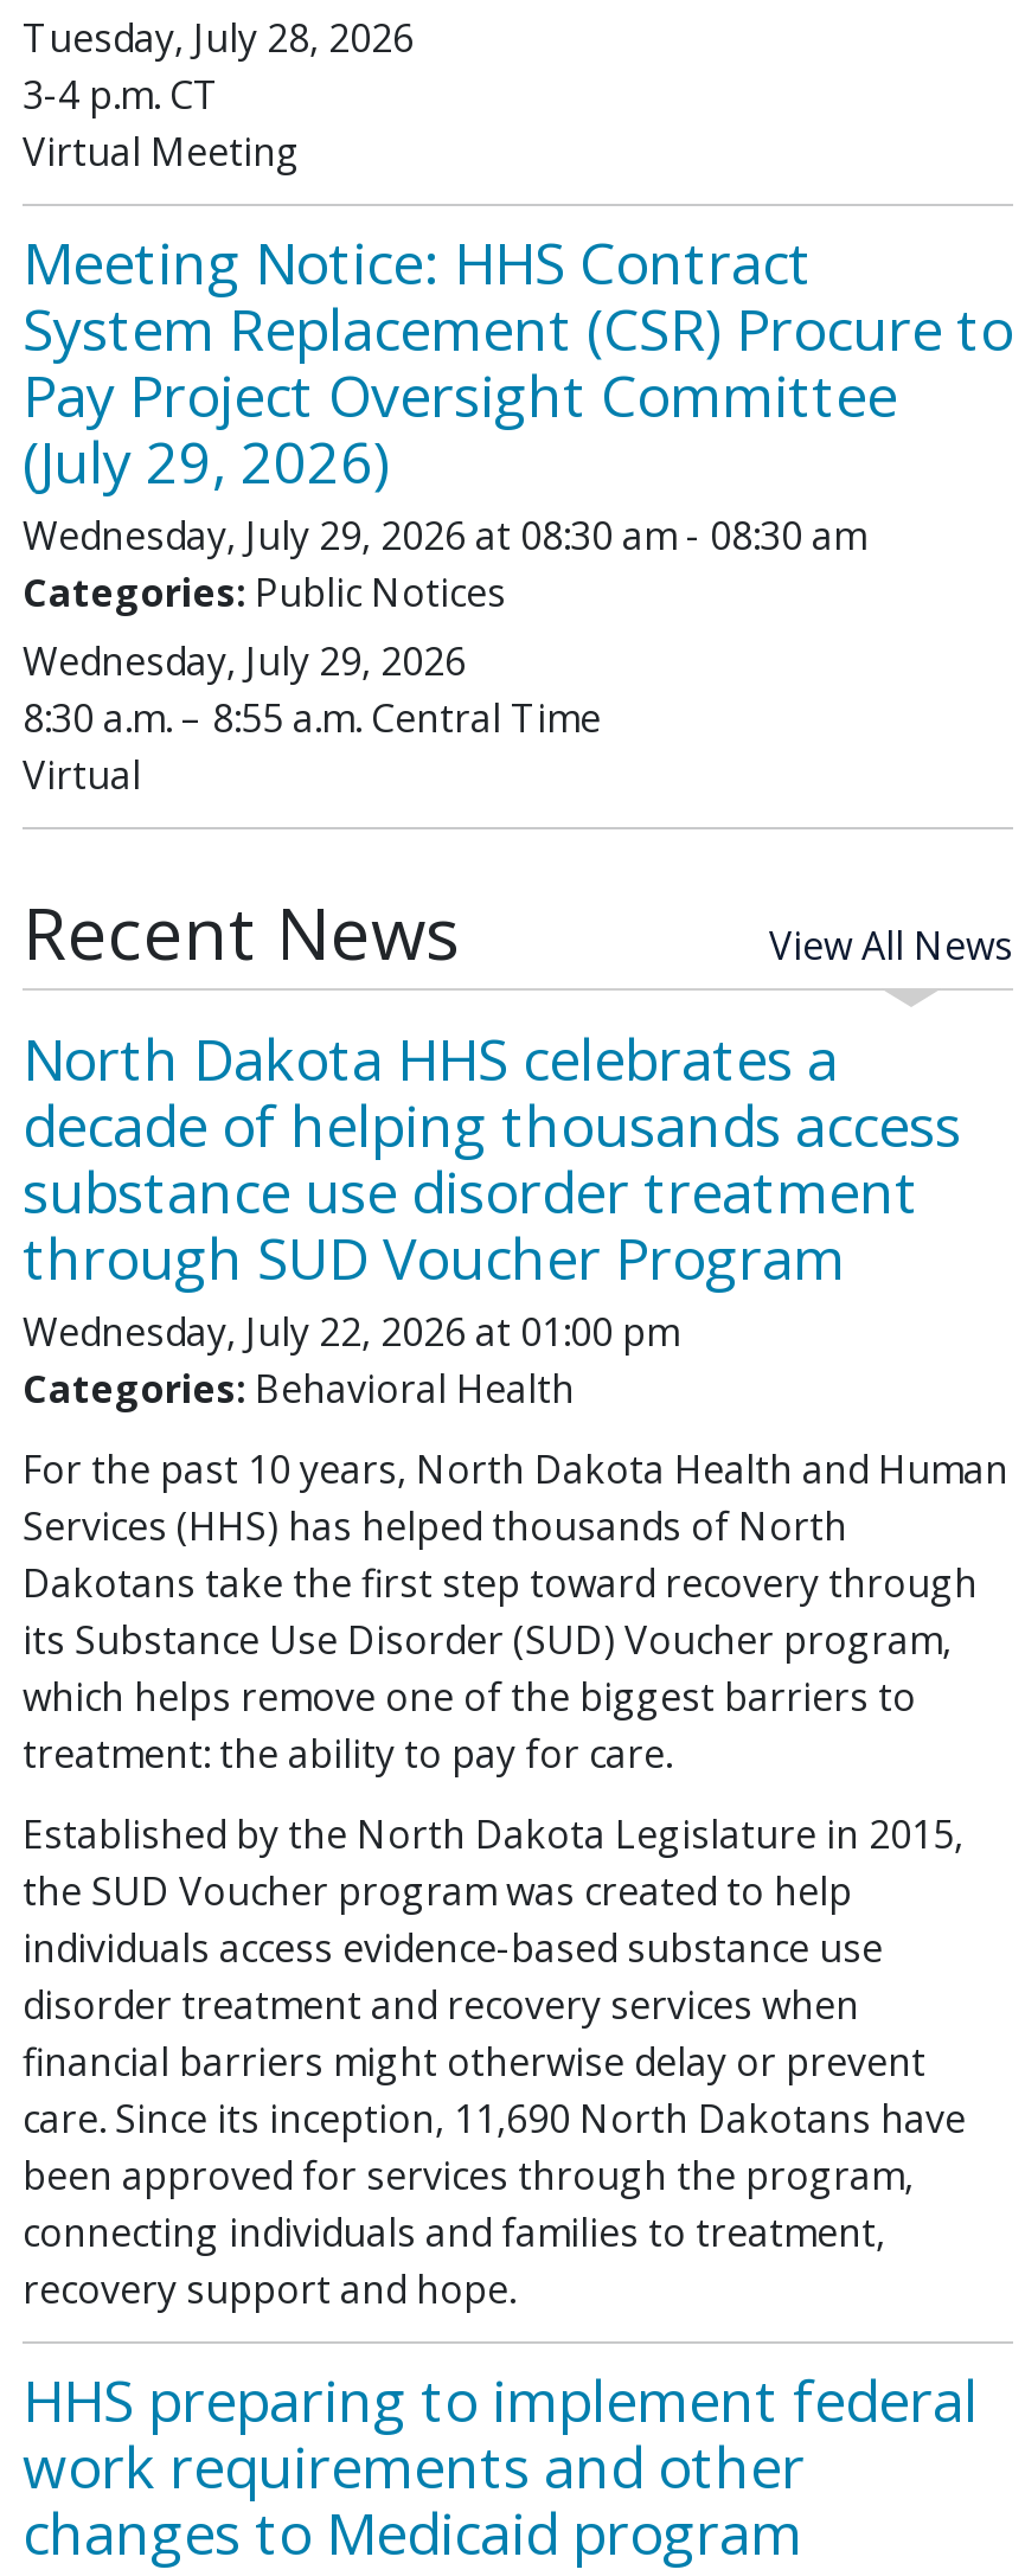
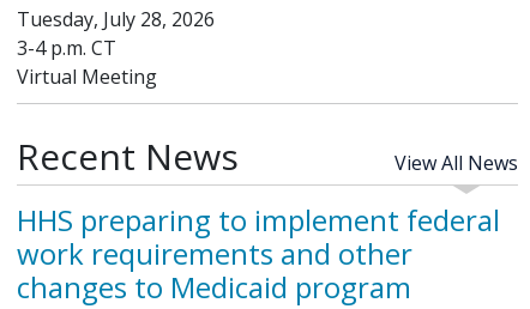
- Meeting Notice: HHS Contract
- System Replacement (CSR) Procure to
- Pay Project Oversight Committee
- (July 29, 2026)
- Wednesday, July 29, 2026 at 08:30 am - 08:30 am
- Categories: Public Notices
- Wednesday, July 29, 2026
- 8:30 a.m. – 8:55 a.m. Central Time
- Virtual

- North Dakota HHS celebrates a
- decade of helping thousands access
- substance use disorder treatment
- through SUD Voucher Program
- Wednesday, July 22, 2026 at 01:00 pm
- Categories: Behavioral Health
- For the past 10 years, North Dakota Health and Human
- Services (HHS) has helped thousands of North
- Dakotans take the first step toward recovery through
- its Substance Use Disorder (SUD) Voucher program,
- which helps remove one of the biggest barriers to
- treatment: the ability to pay for care.
- Established by the North Dakota Legislature in 2015,
- the SUD Voucher program was created to help
- individuals access evidence-based substance use
- disorder treatment and recovery services when
- financial barriers might otherwise delay or prevent
- care. Since its inception, 11,690 North Dakotans have
- been approved for services through the program,
- connecting individuals and families to treatment,
- recovery support and hope.
